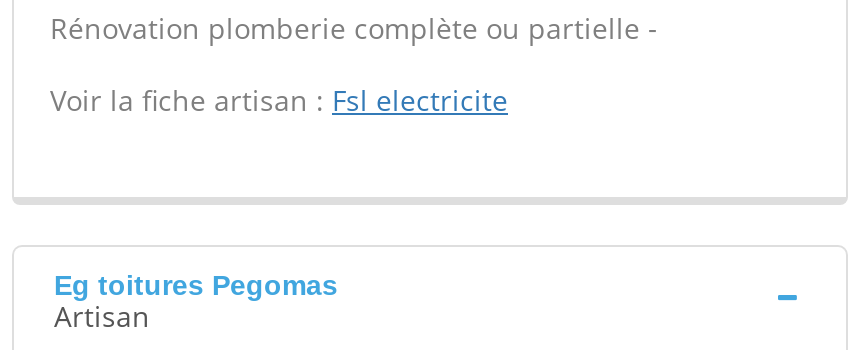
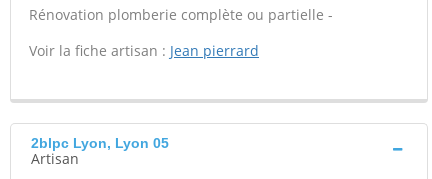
- Voir la fiche artisan : Fsl electricite
+ Voir la fiche artisan : Jean pierrard

- Eg toitures Pegomas
+ 2blpc Lyon, Lyon 05
